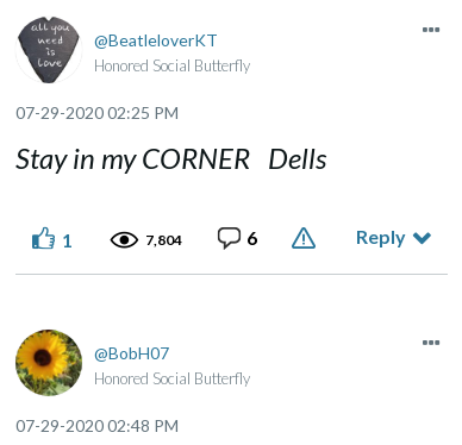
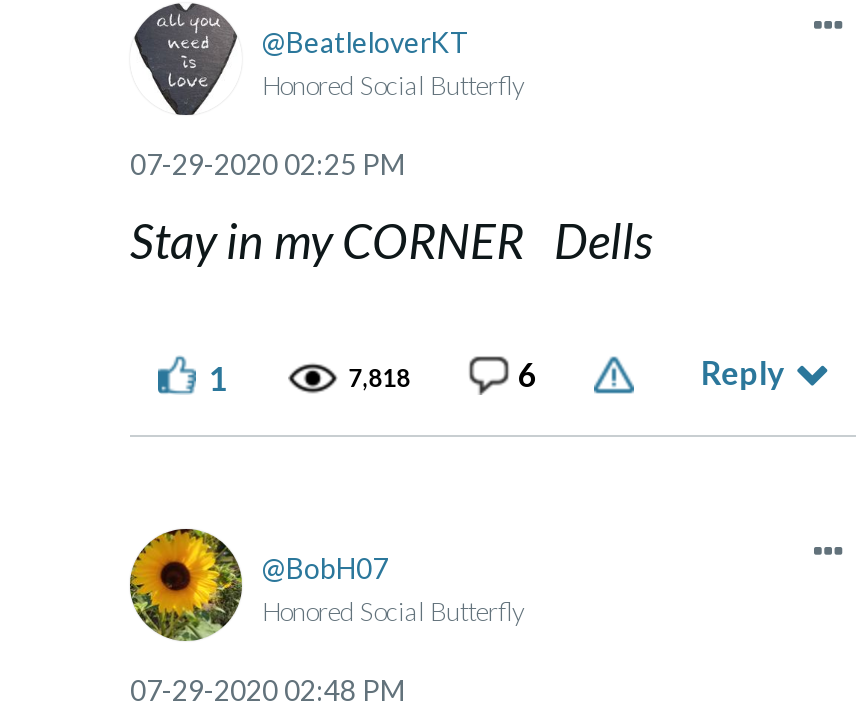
- 7,804
+ 7,818
